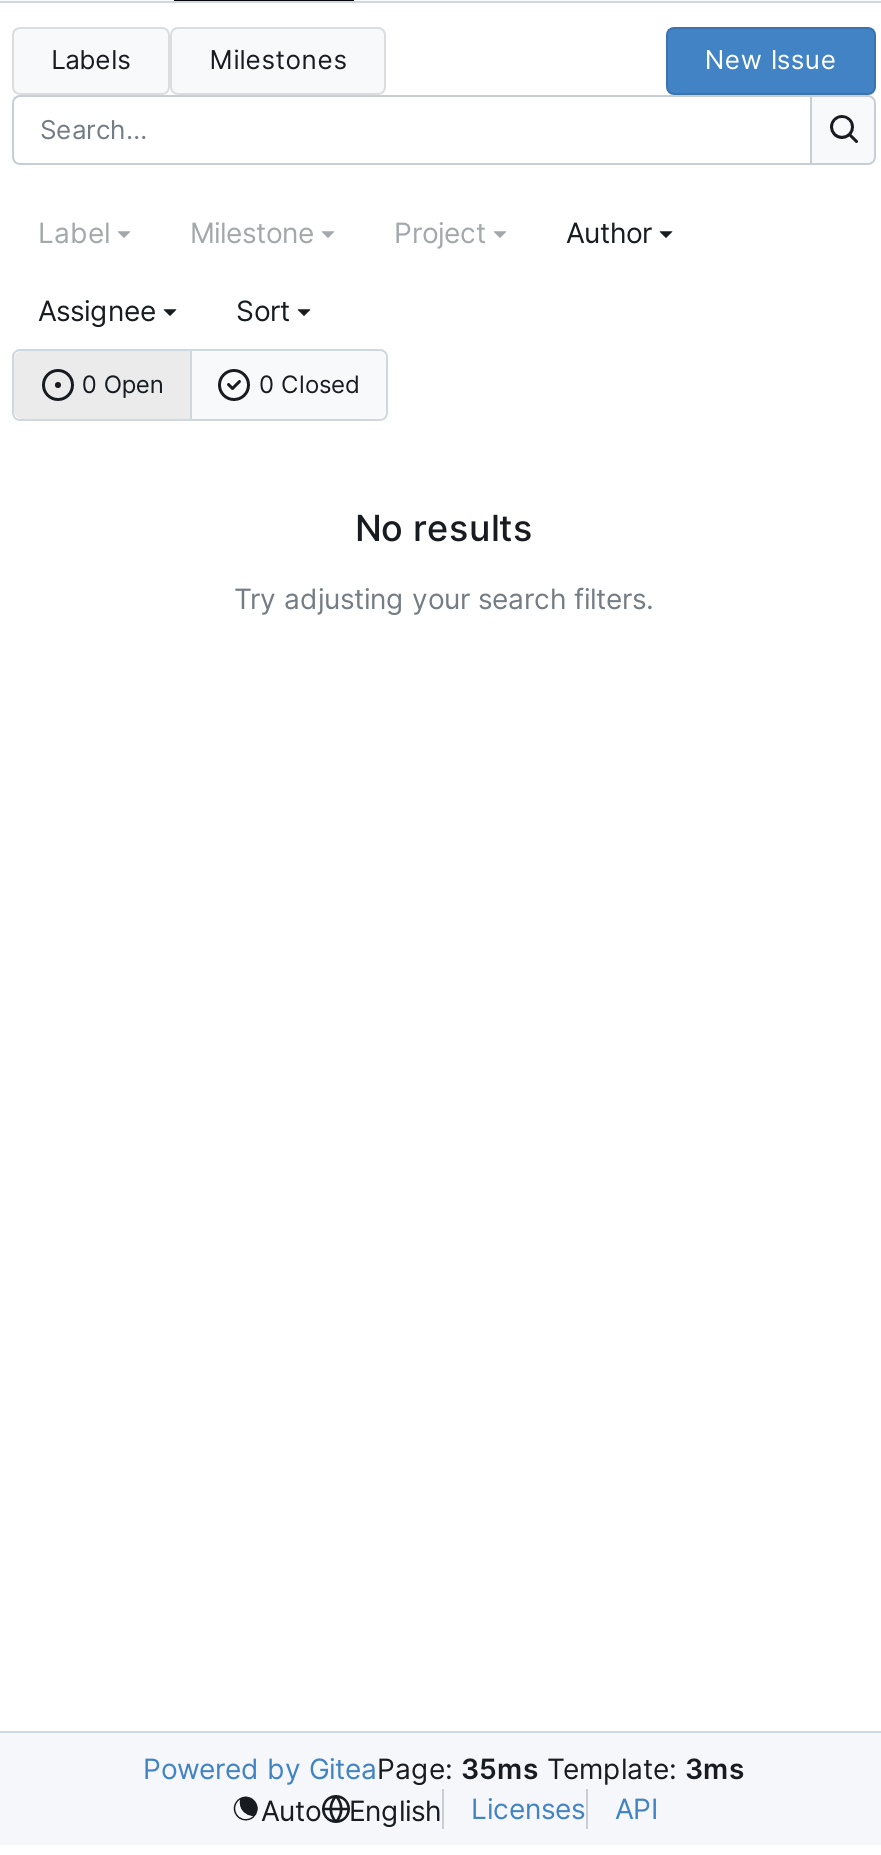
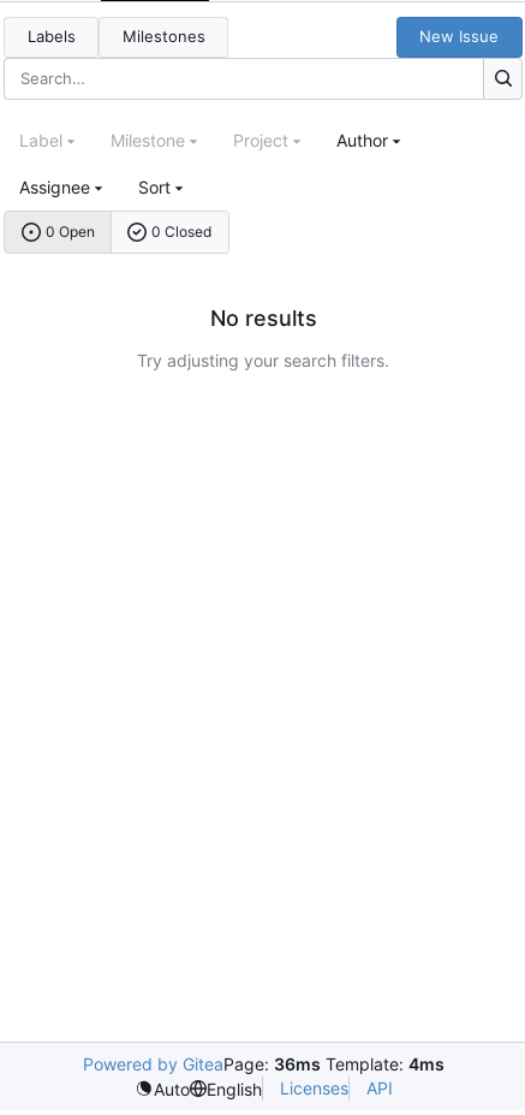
- Powered by GiteaPage: 35ms Template: 3ms
+ Powered by GiteaPage: 36ms Template: 4ms
